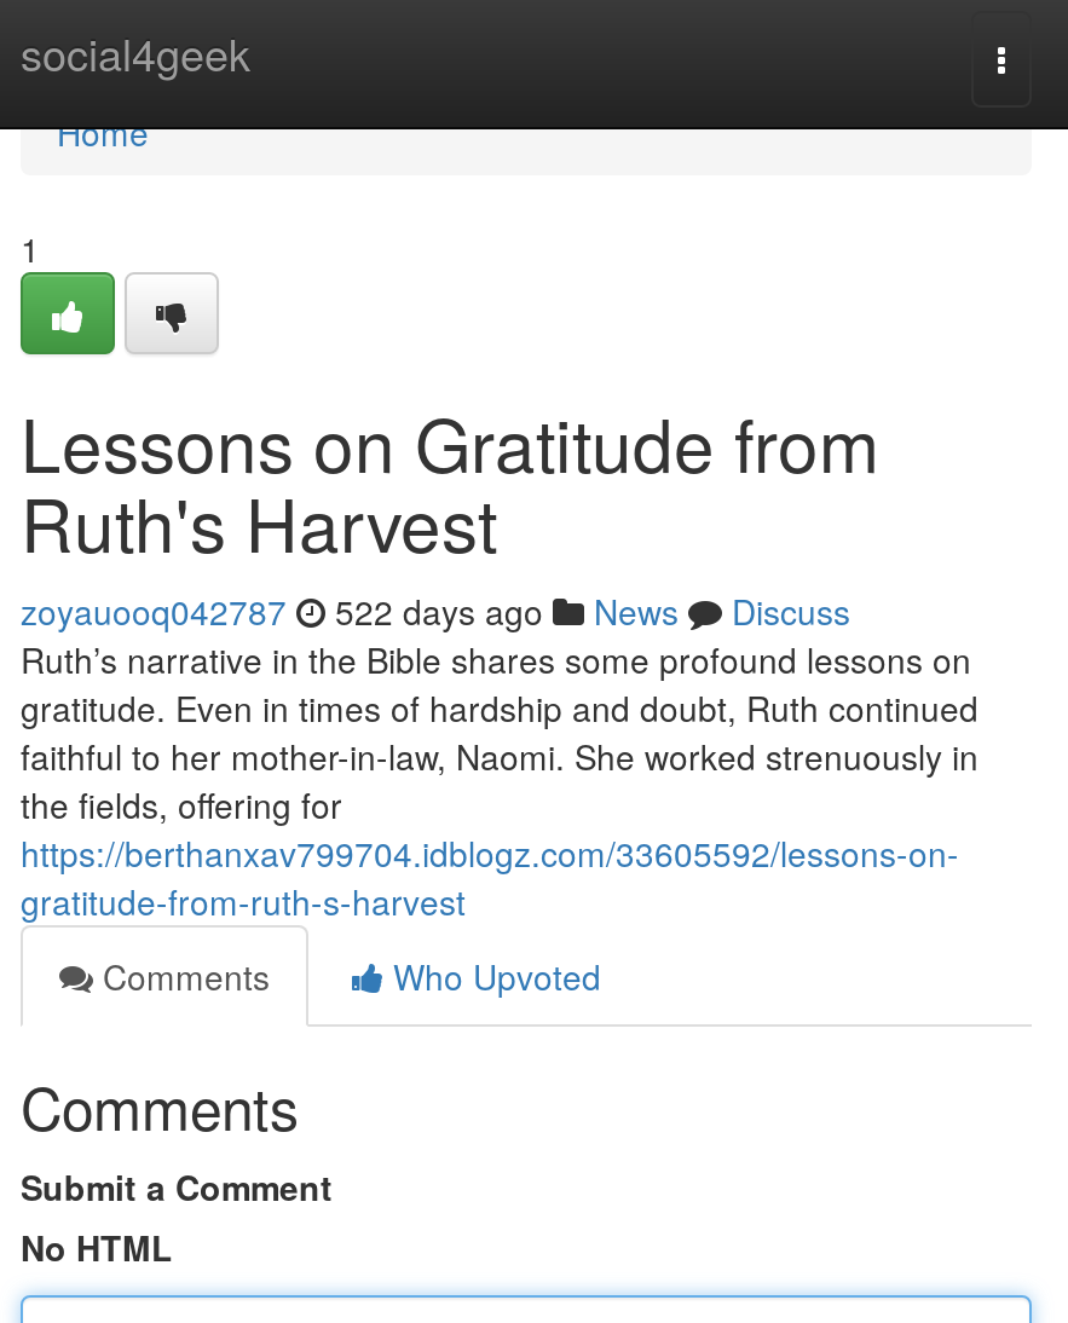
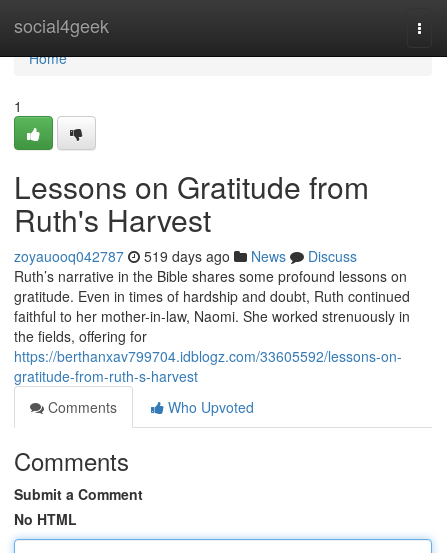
- zoyauooq042787 522 days ago News Discuss
+ zoyauooq042787 519 days ago News Discuss
